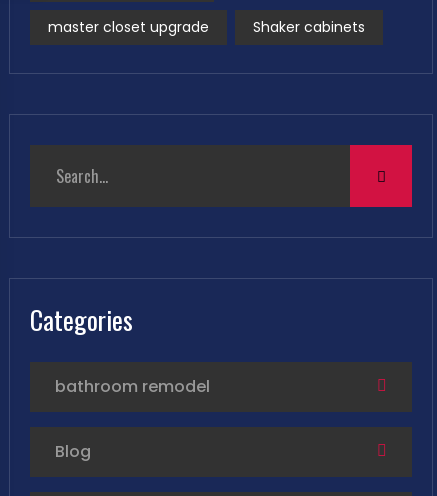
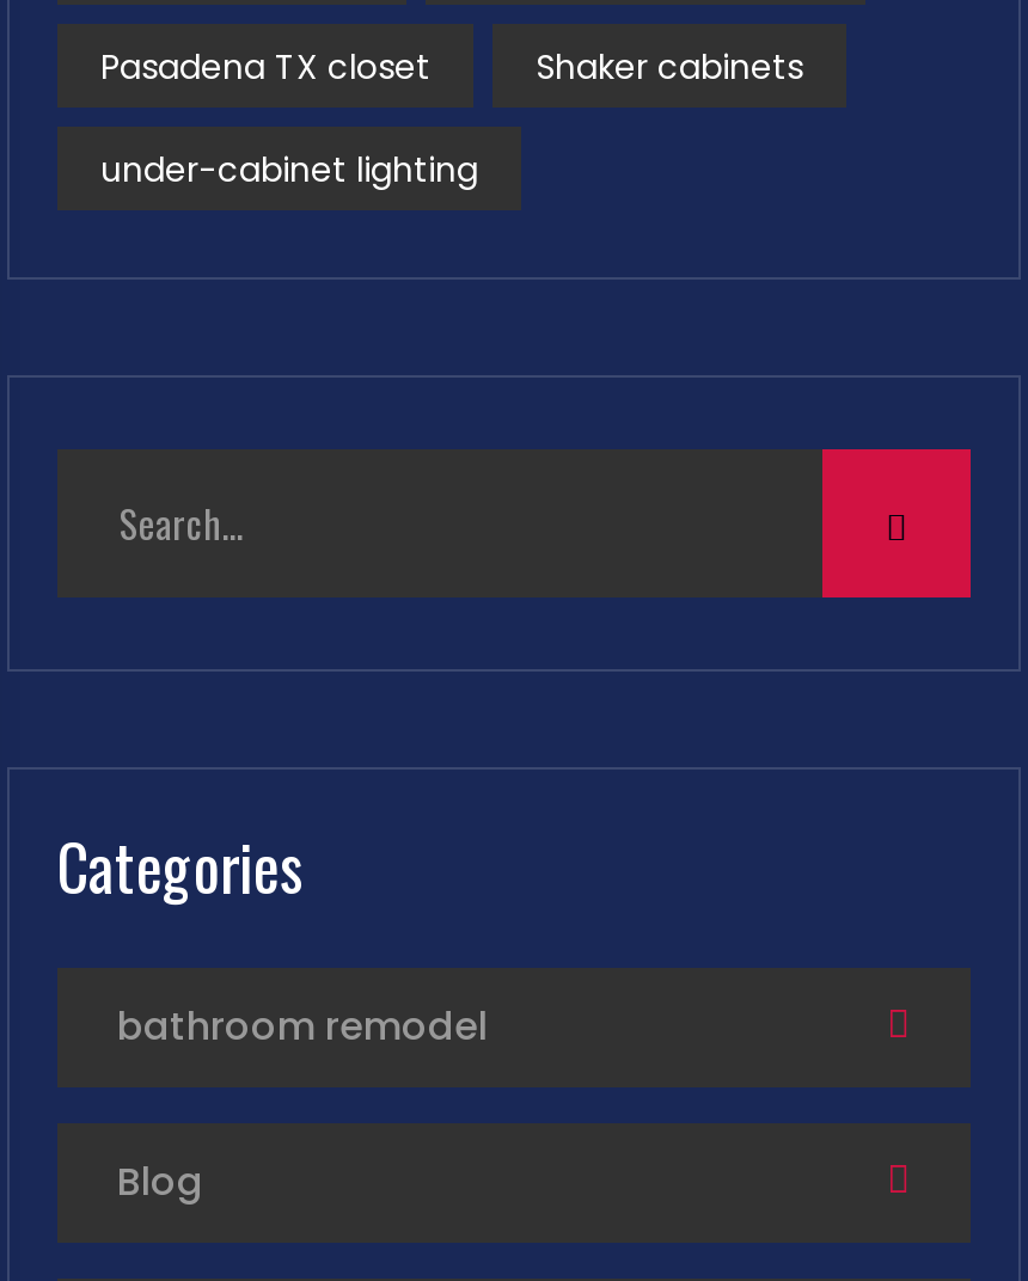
- master closet upgrade
+ Pasadena TX closet

+ under-cabinet lighting
